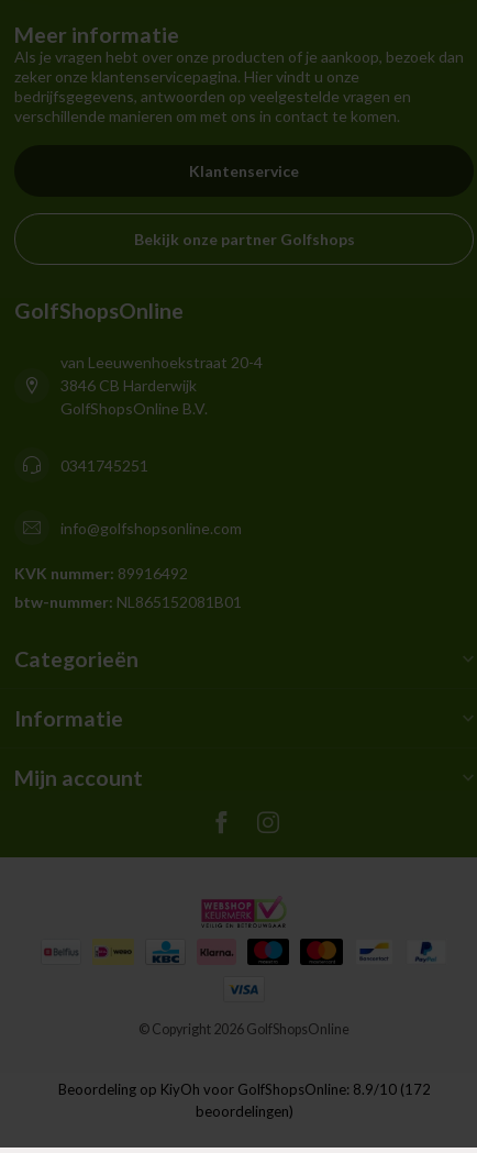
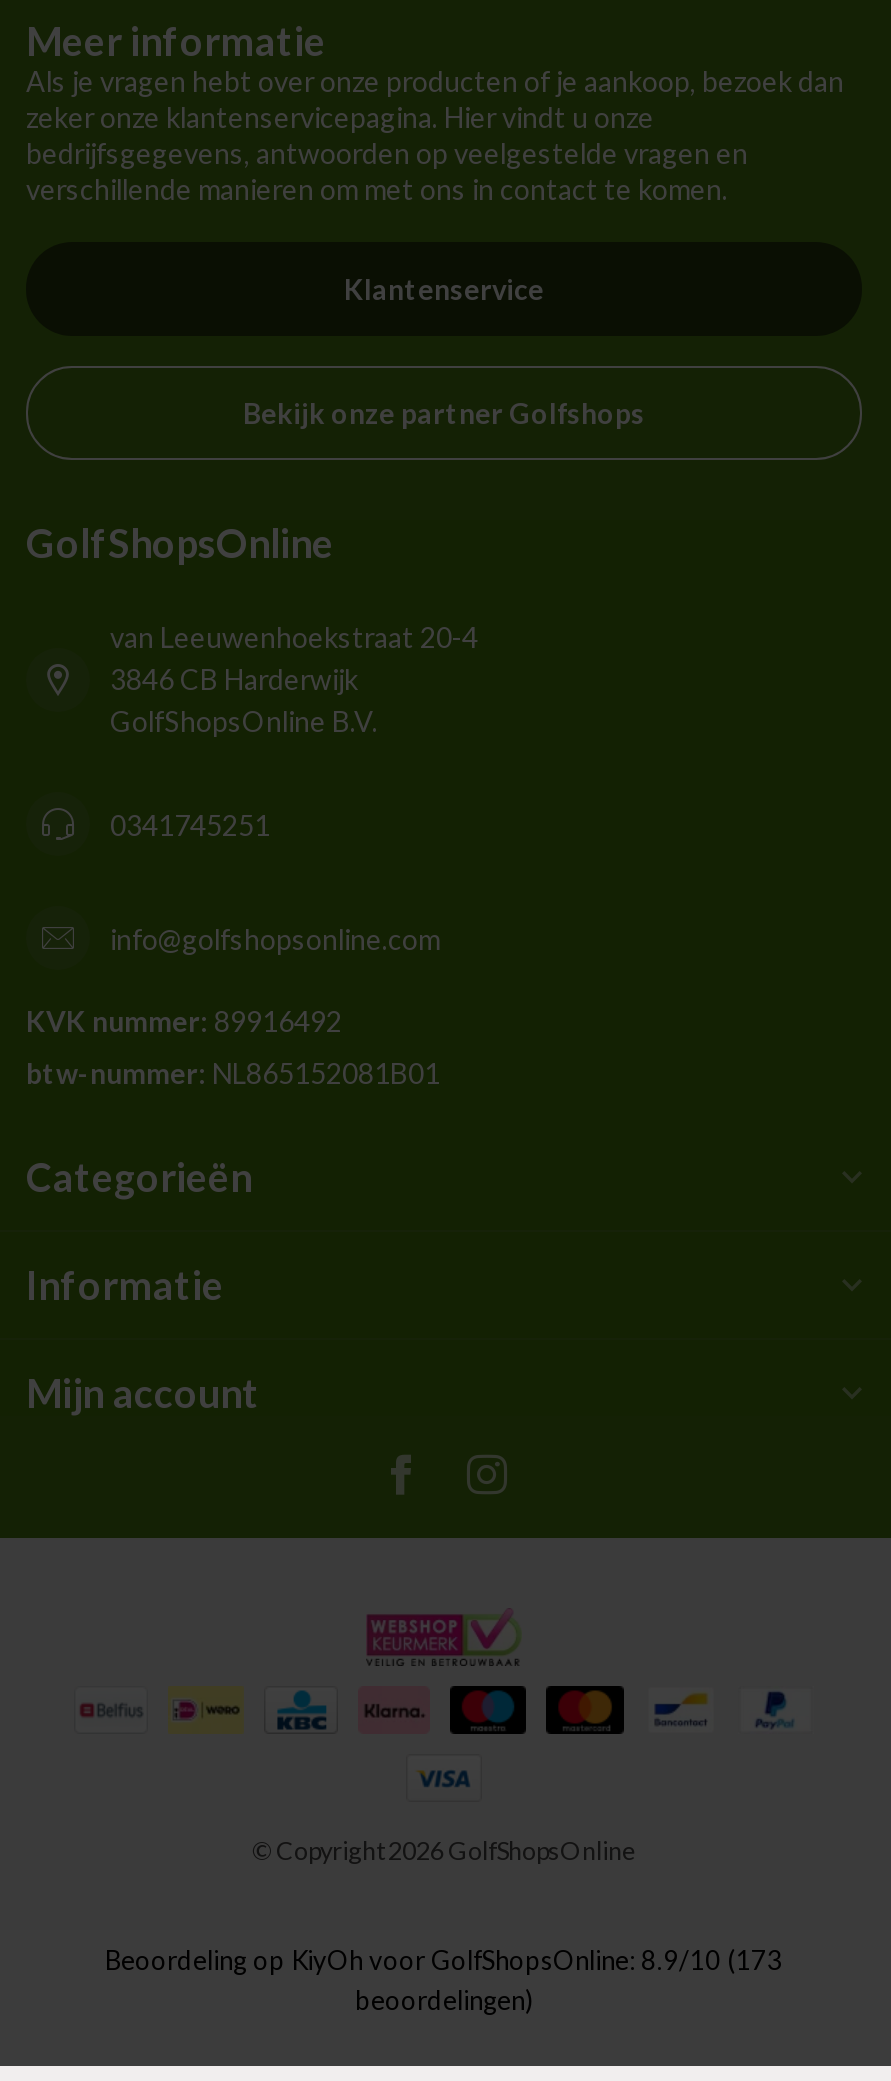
- Beoordeling op KiyOh voor GolfShopsOnline: 8.9/10 (172
+ Beoordeling op KiyOh voor GolfShopsOnline: 8.9/10 (173
